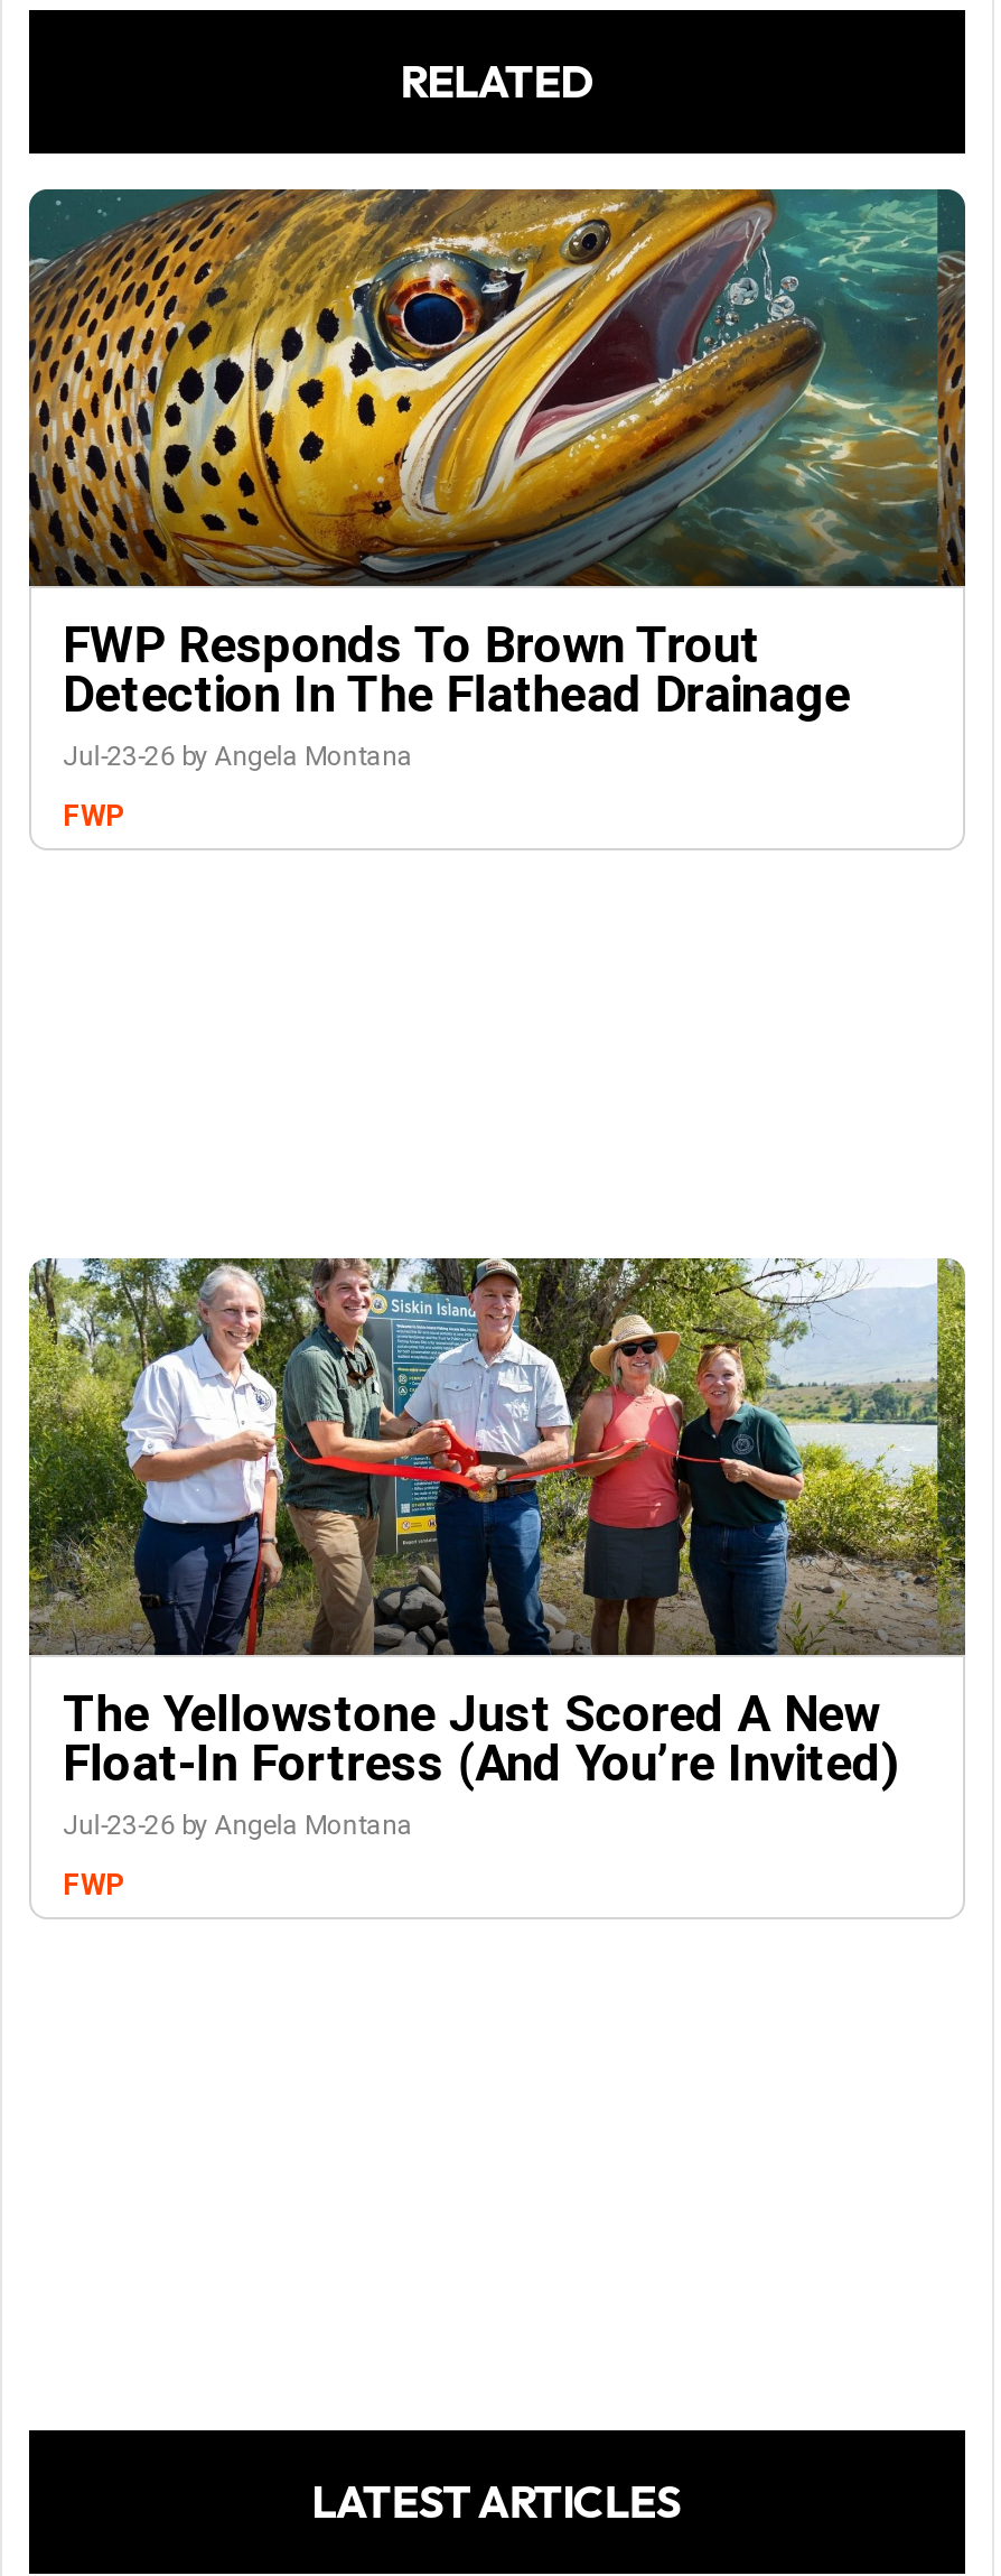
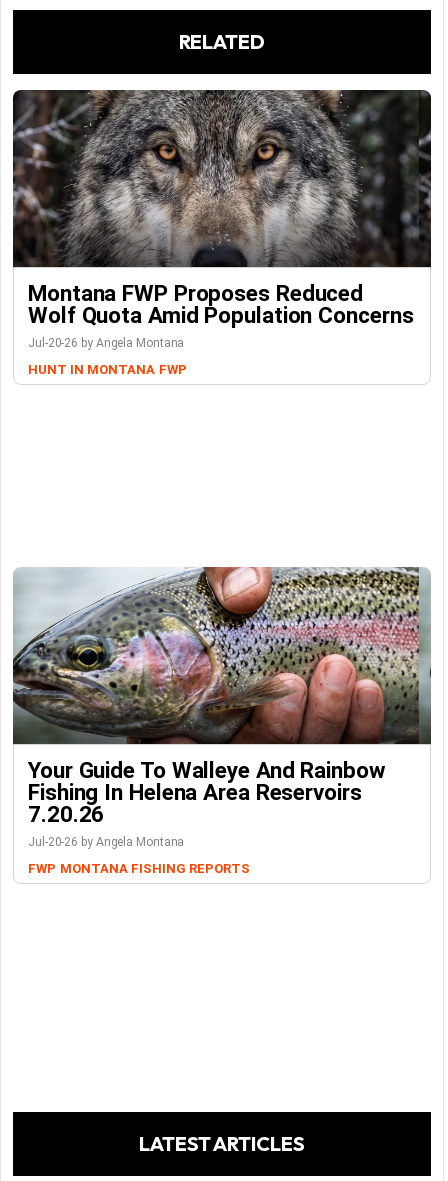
- [image]
- FWP Responds To Brown Trout
- Detection In The Flathead Drainage
- Jul-23-26 by Angela Montana
+ [image]
+ Montana FWP Proposes Reduced
+ Wolf Quota Amid Population Concerns
+ Jul-20-26 by Angela Montana

- FWP
+ HUNT IN MONTANA FWP

- [image]
- The Yellowstone Just Scored A New
- Float-In Fortress (And You’re Invited)
- Jul-23-26 by Angela Montana
+ [image]
+ Your Guide To Walleye And Rainbow
+ Fishing In Helena Area Reservoirs
+ 7.20.26
+ Jul-20-26 by Angela Montana

- FWP
+ FWP MONTANA FISHING REPORTS
